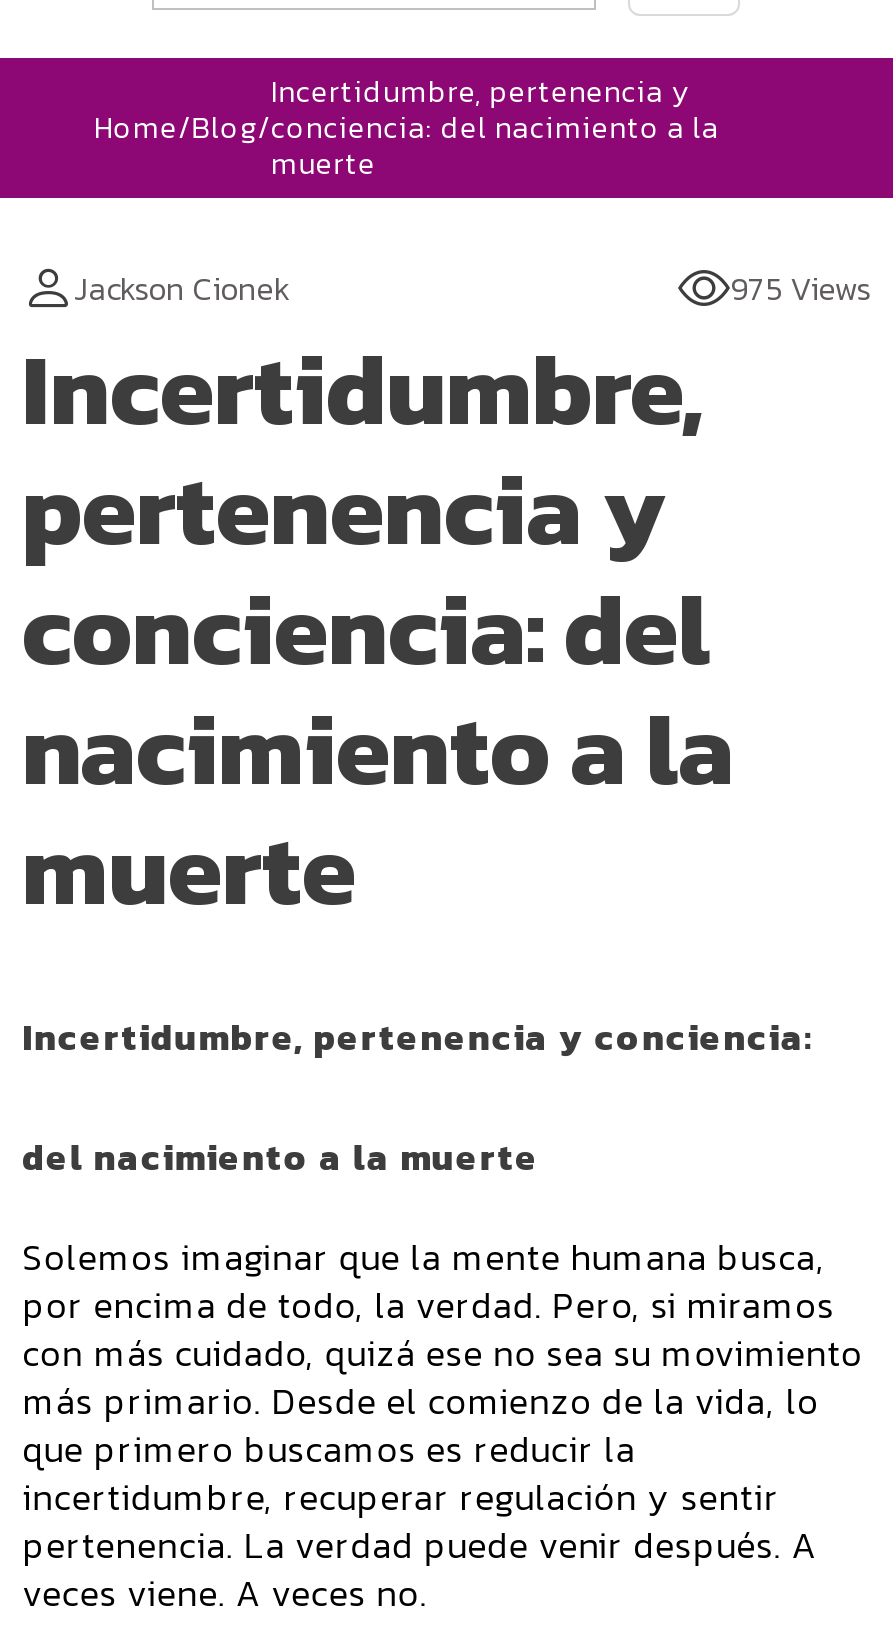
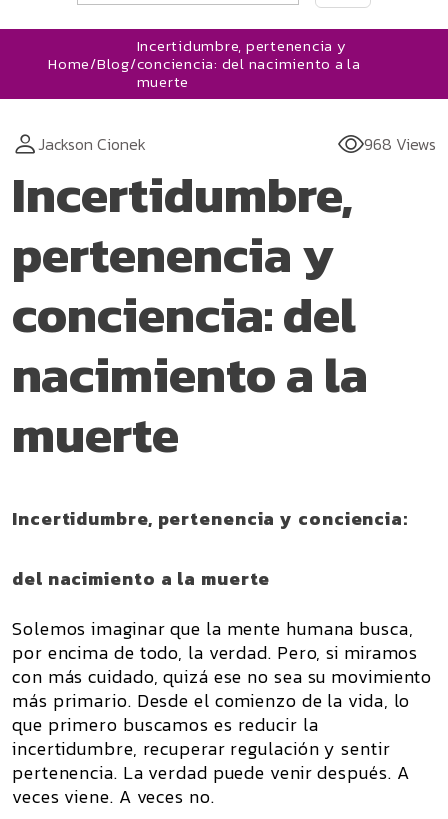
- 975 Views
+ 968 Views
